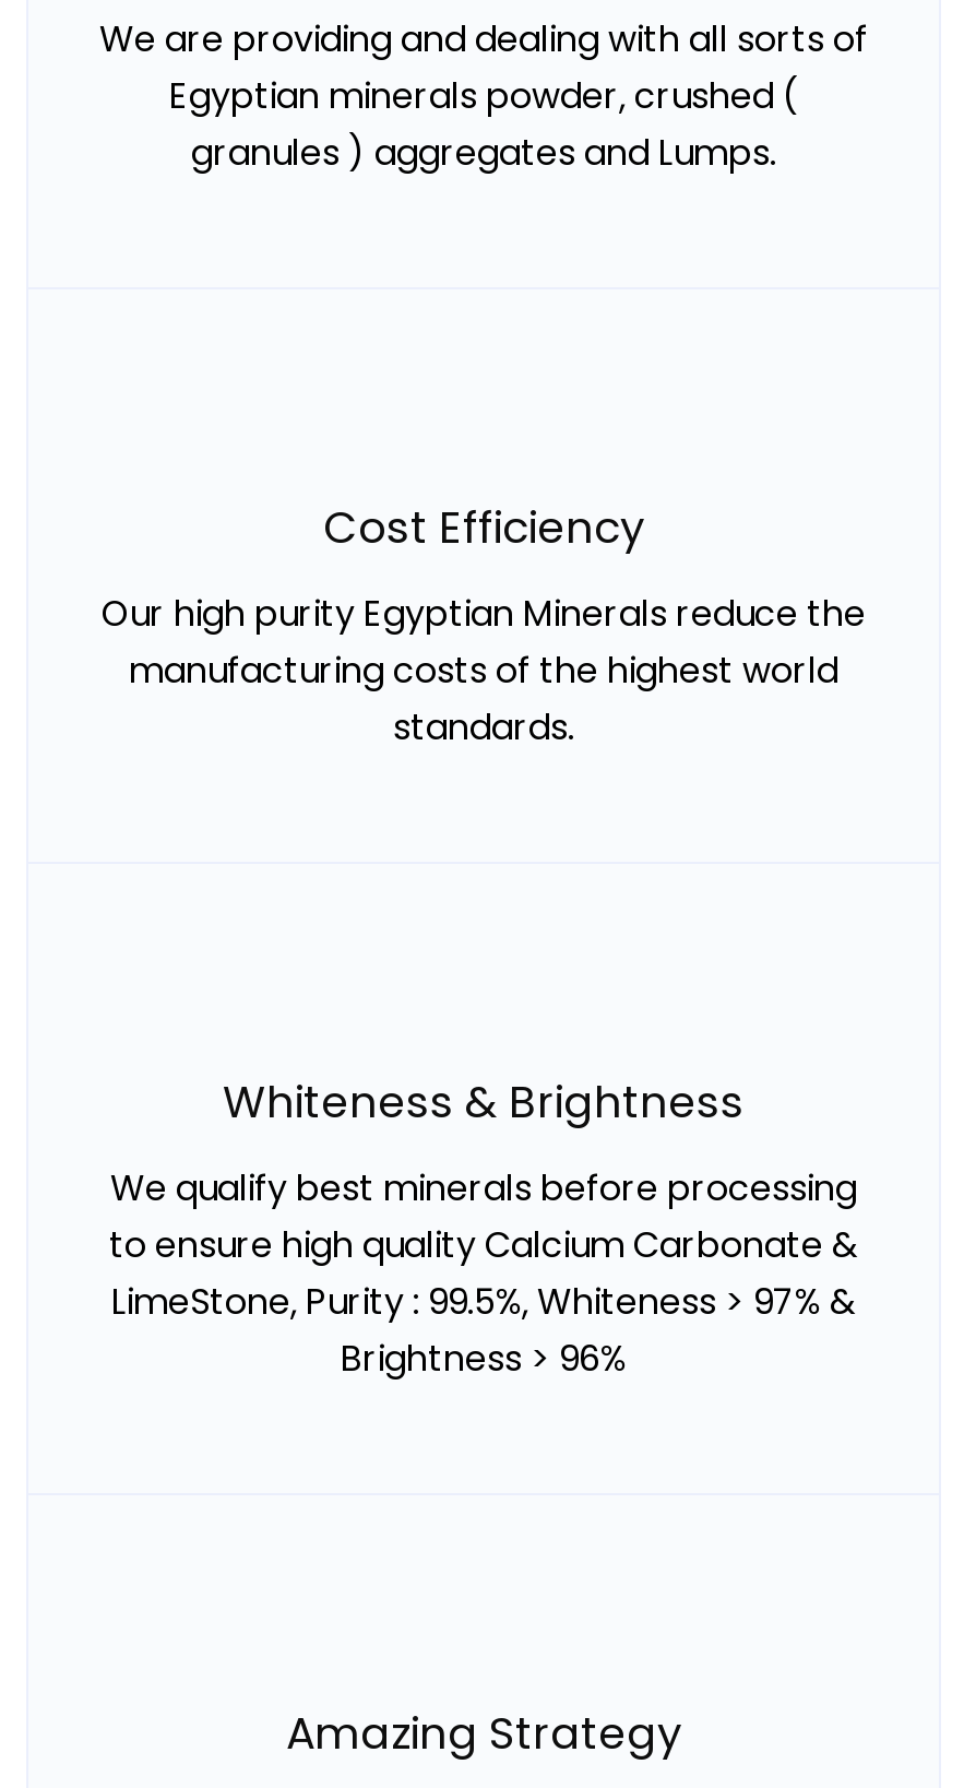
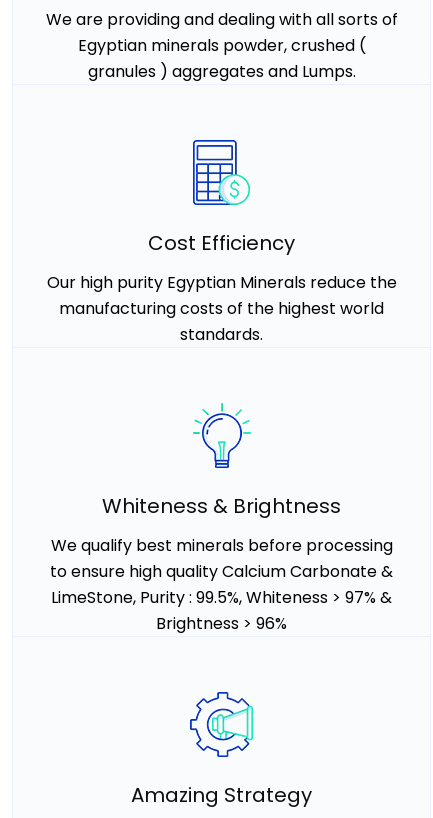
+ [image]

+ [image]

+ [image]
